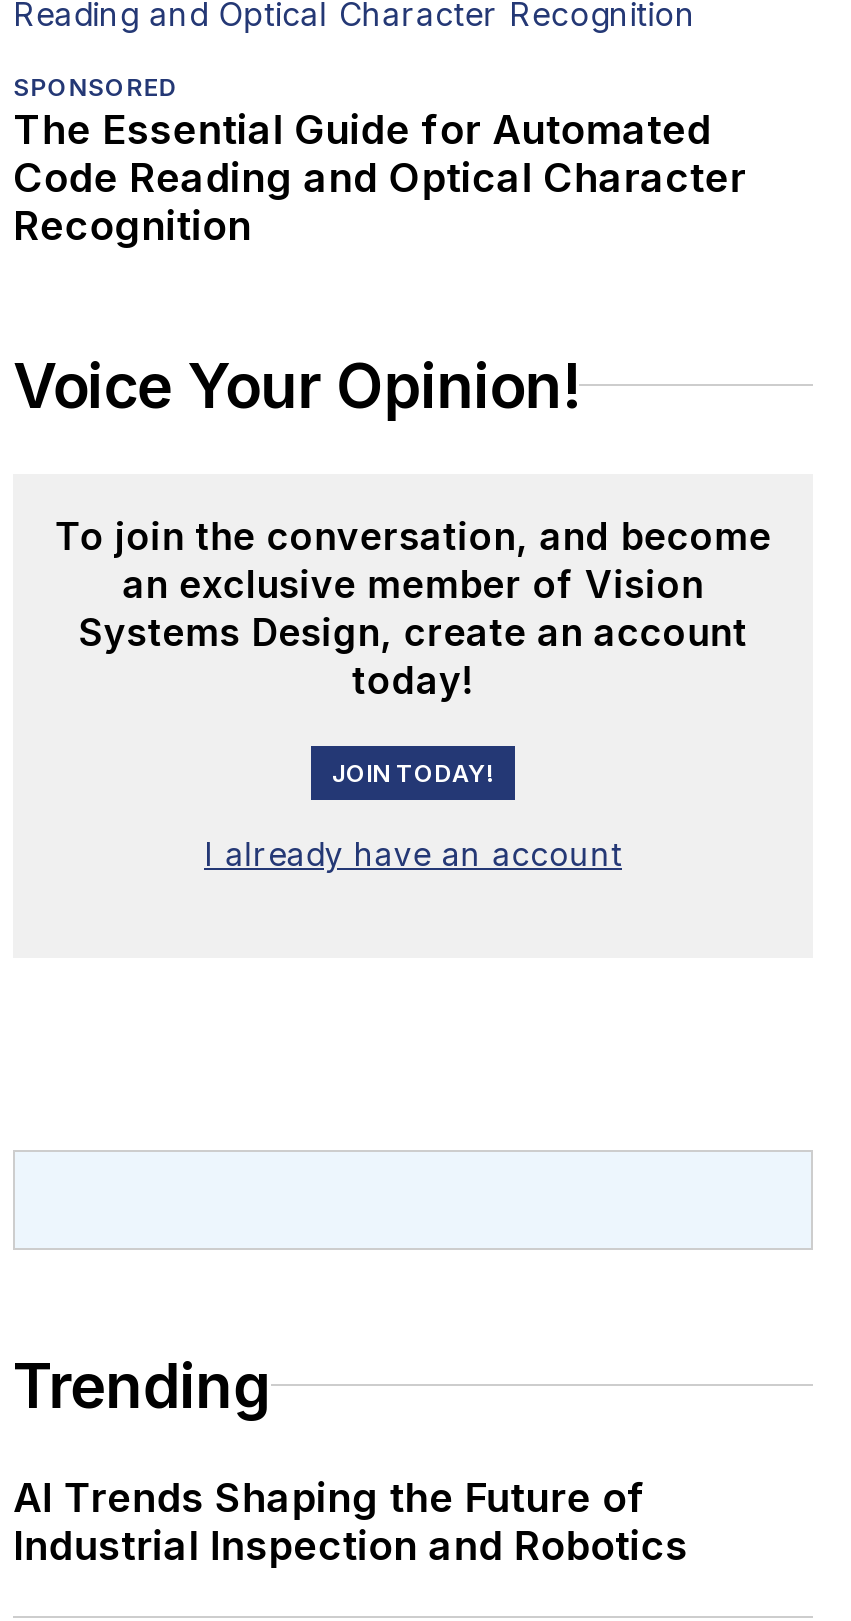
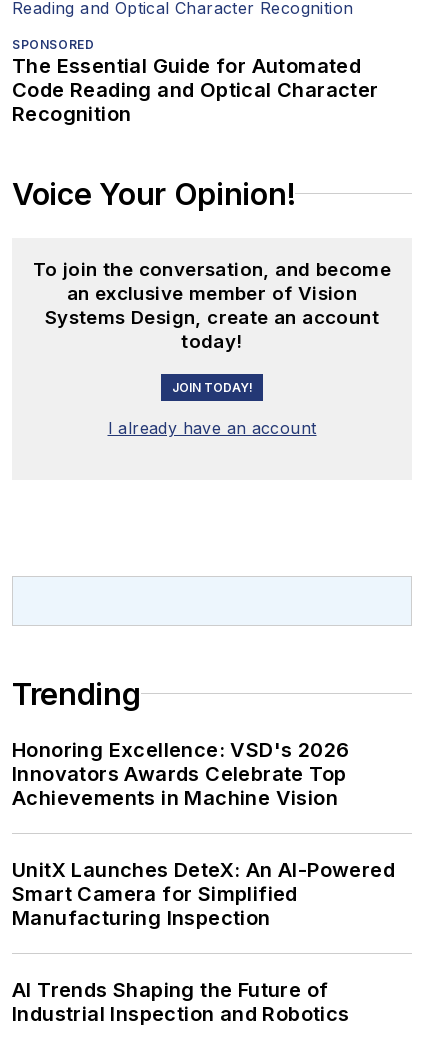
+ Honoring Excellence: VSD's 2026
+ Innovators Awards Celebrate Top
+ Achievements in Machine Vision
+ UnitX Launches DeteX: An AI-Powered
+ Smart Camera for Simplified
+ Manufacturing Inspection
